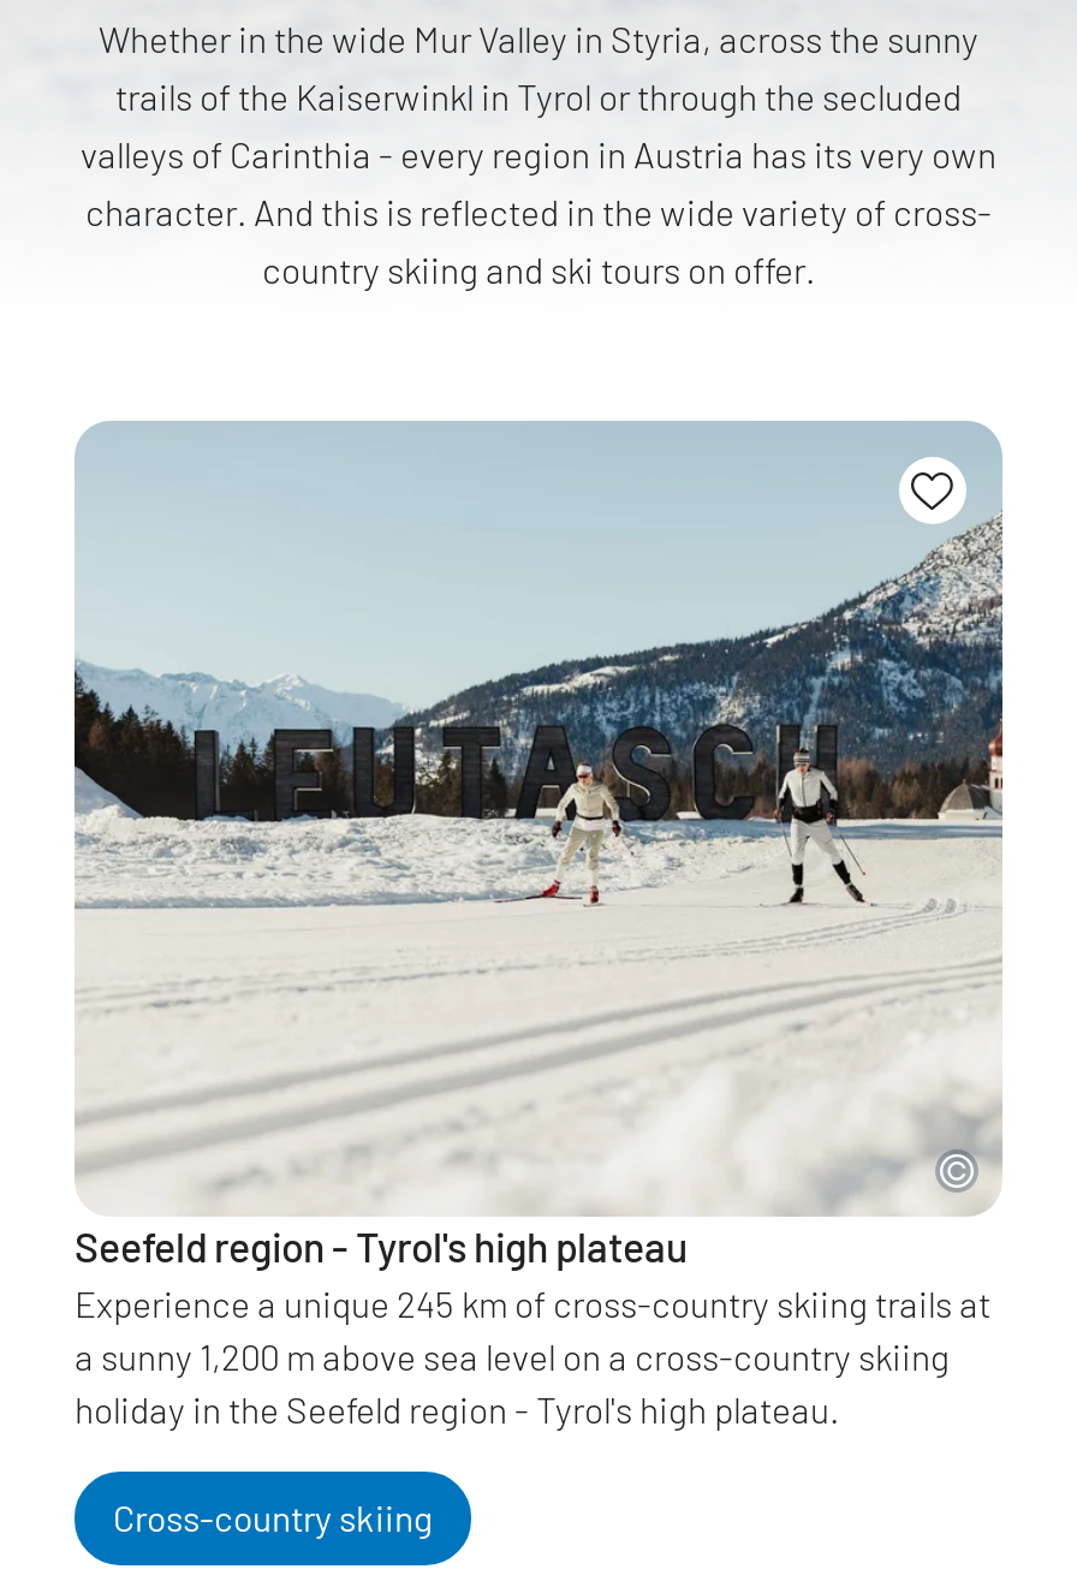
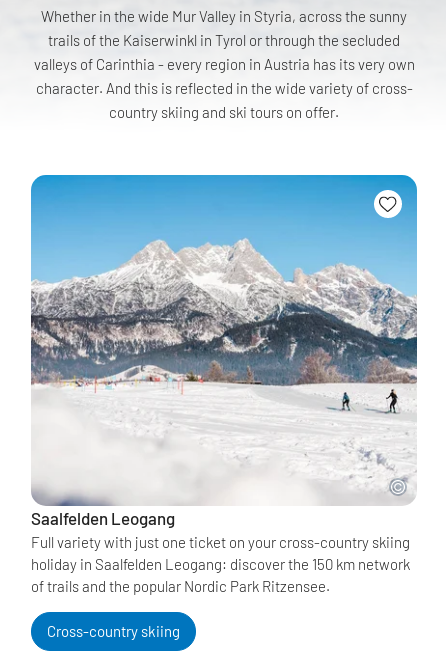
- [image]
- Seefeld region - Tyrol's high plateau
- Experience a unique 245 km of cross-country skiing trails at
- a sunny 1,200 m above sea level on a cross-country skiing
- holiday in the Seefeld region - Tyrol's high plateau.
+ [image]
+ Saalfelden Leogang
+ Full variety with just one ticket on your cross-country skiing
+ holiday in Saalfelden Leogang: discover the 150 km network
+ of trails and the popular Nordic Park Ritzensee.
